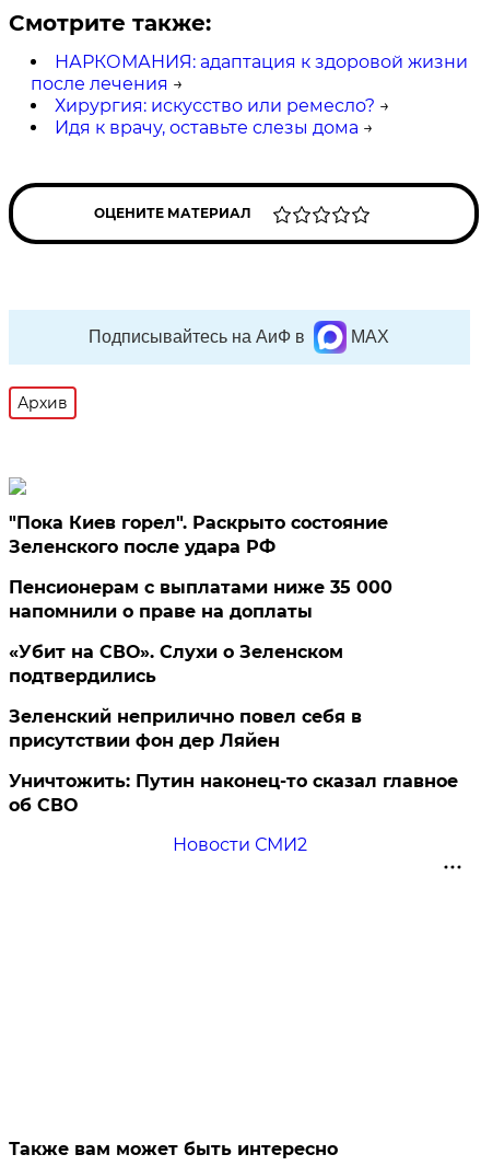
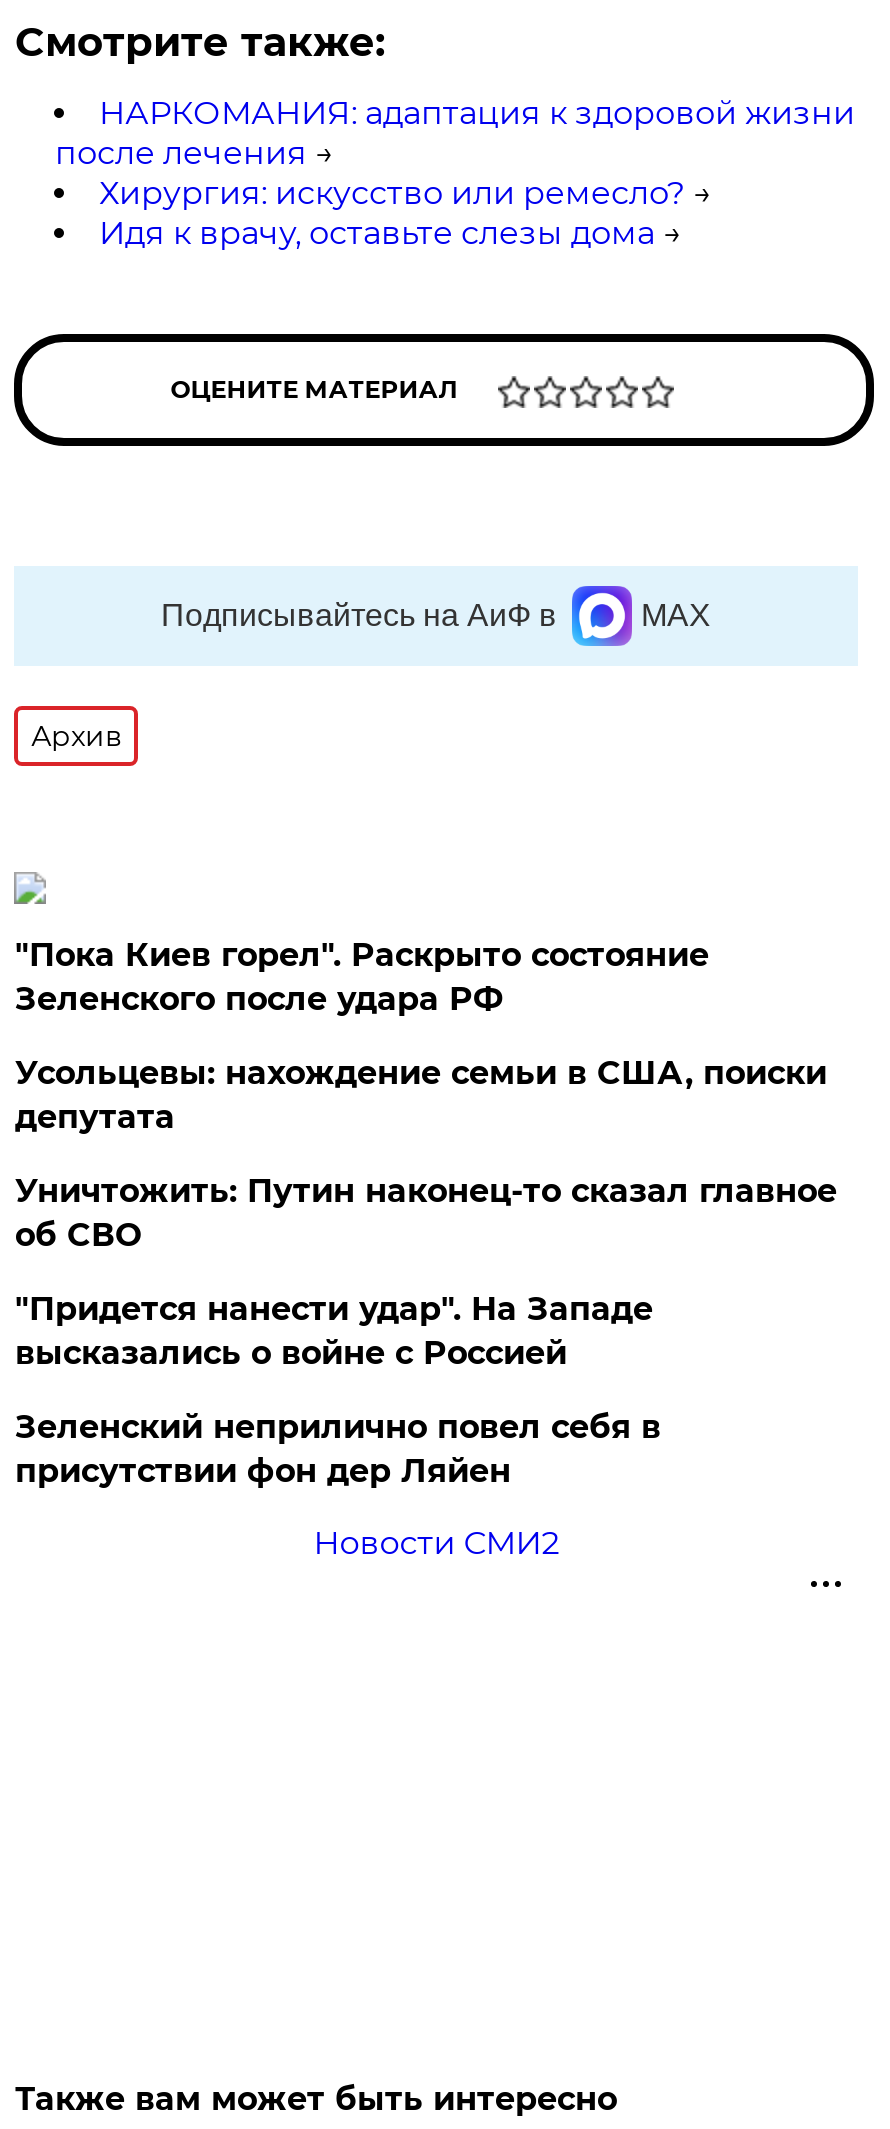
- Пенсионерам с выплатами ниже 35 000
- напомнили о праве на доплаты
- «Убит на СВО». Слухи о Зеленском
- подтвердились
+ Усольцевы: нахождение семьи в США, поиски
+ депутата
+ "Придется нанести удар". На Западе
+ высказались о войне с Россией

moved down: Зеленский неприлично повел cебя в | присутствии фон дер Ляйен

moved up: Уничтожить: Путин наконец-то сказал главное | об СВО
